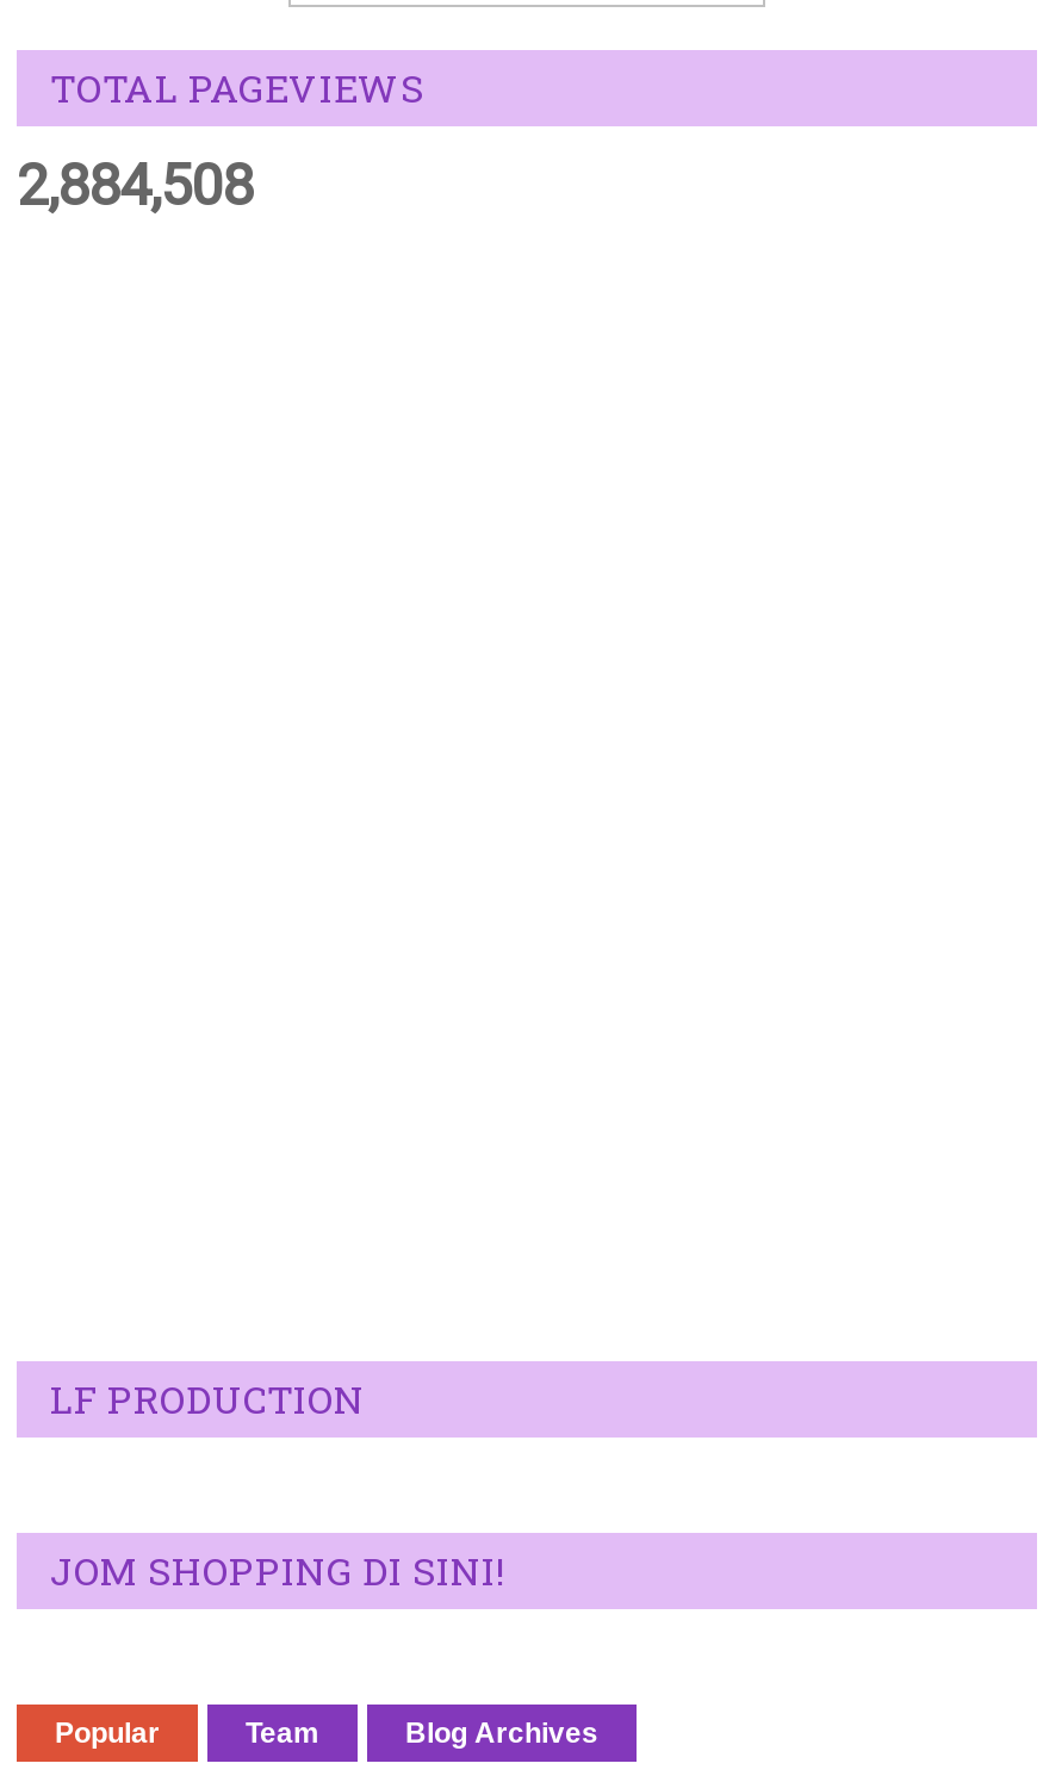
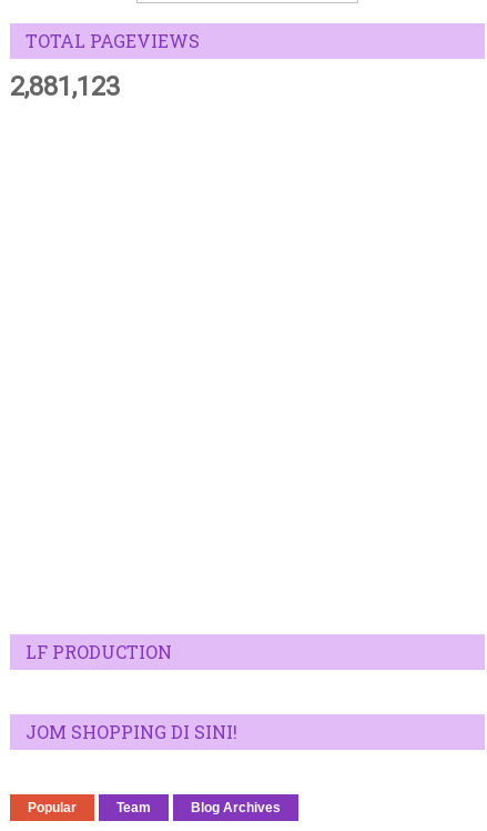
- 2,884,508
+ 2,881,123
